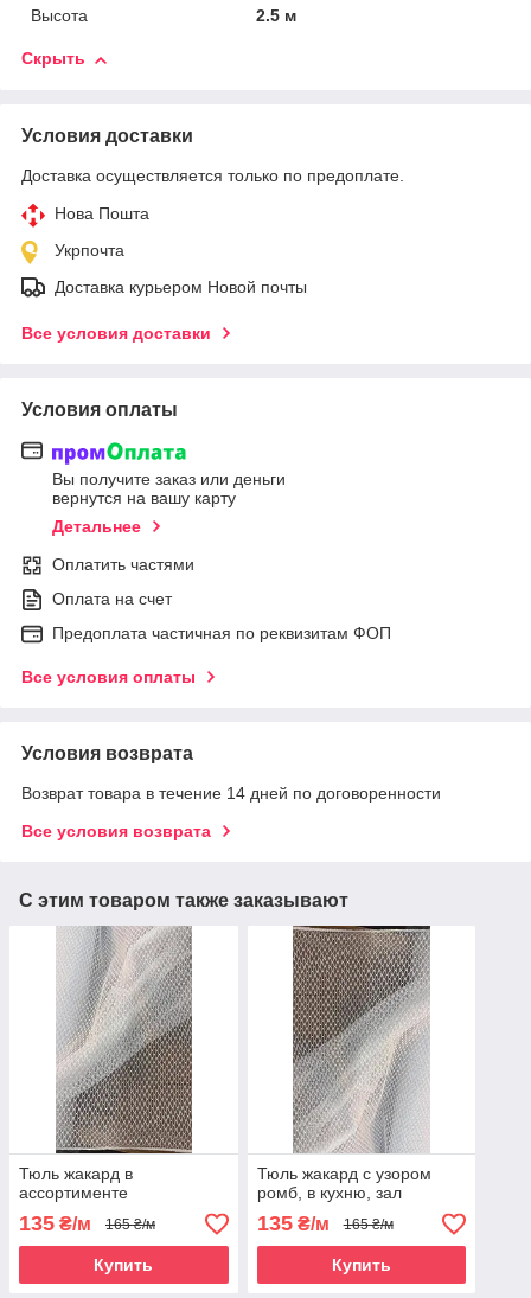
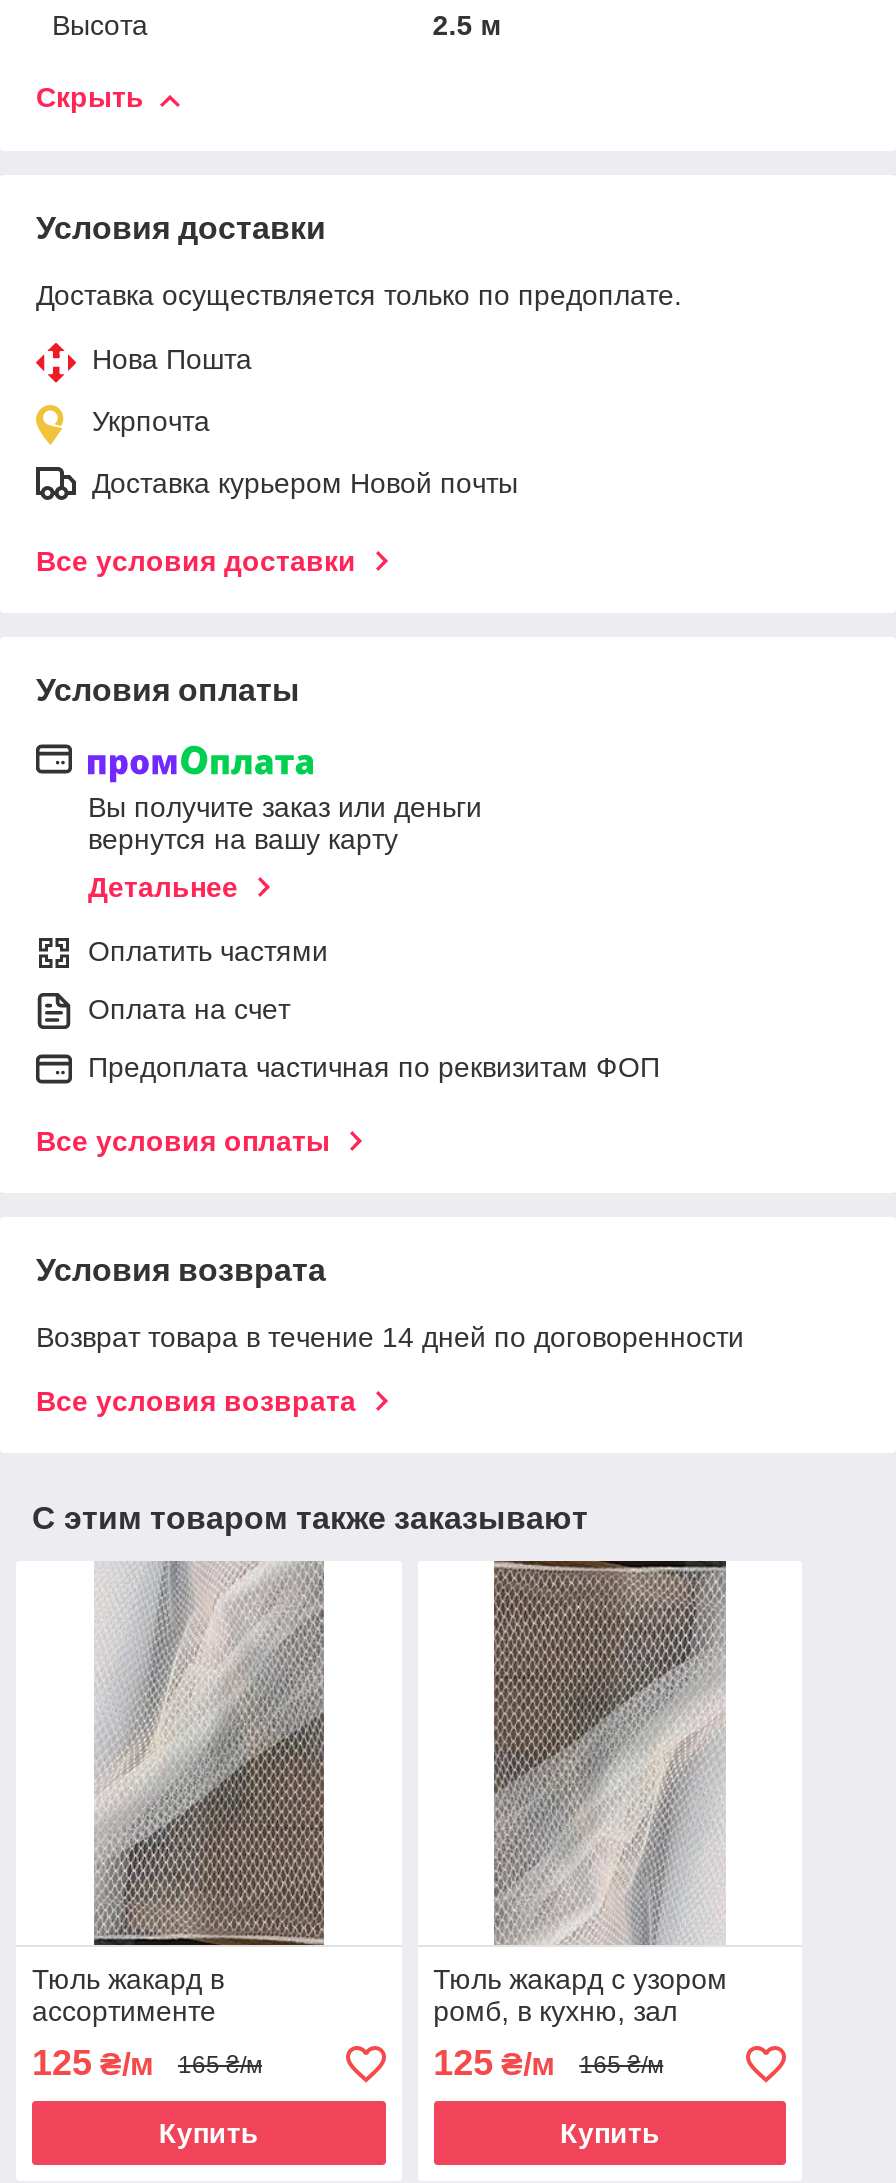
- 135 ₴/м
+ 125 ₴/м

- 135 ₴/м
+ 125 ₴/м
